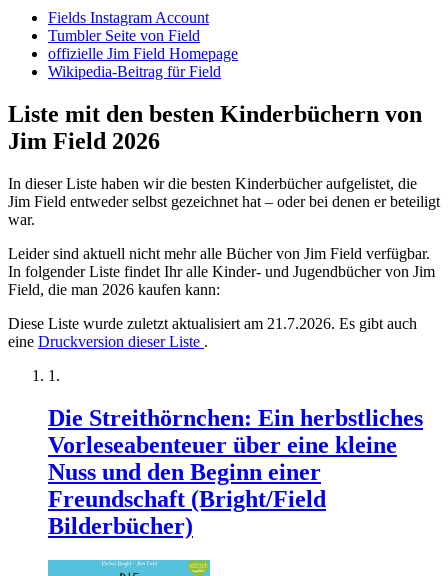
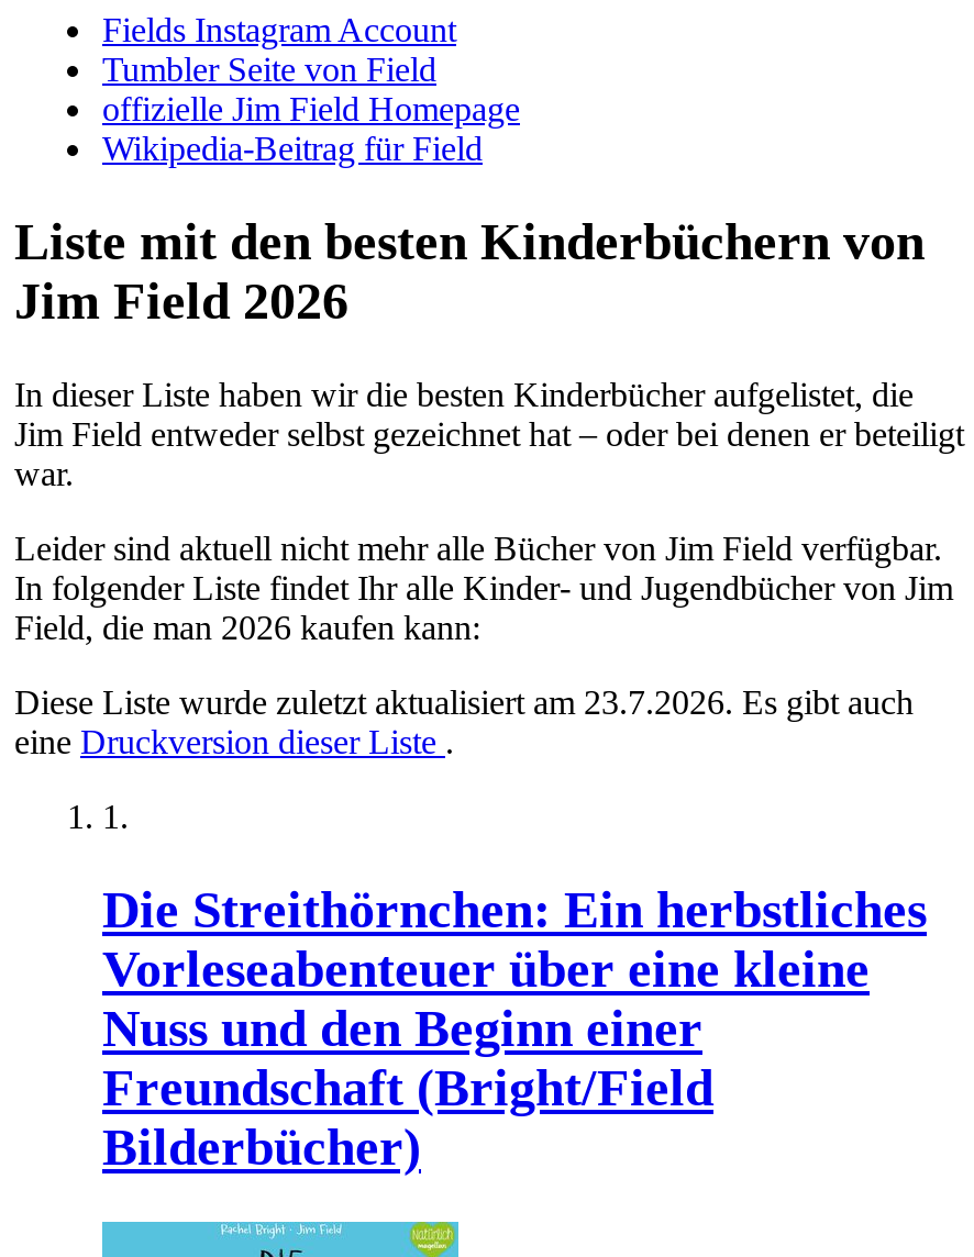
- Diese Liste wurde zuletzt aktualisiert am 21.7.2026. Es gibt auch
+ Diese Liste wurde zuletzt aktualisiert am 23.7.2026. Es gibt auch
